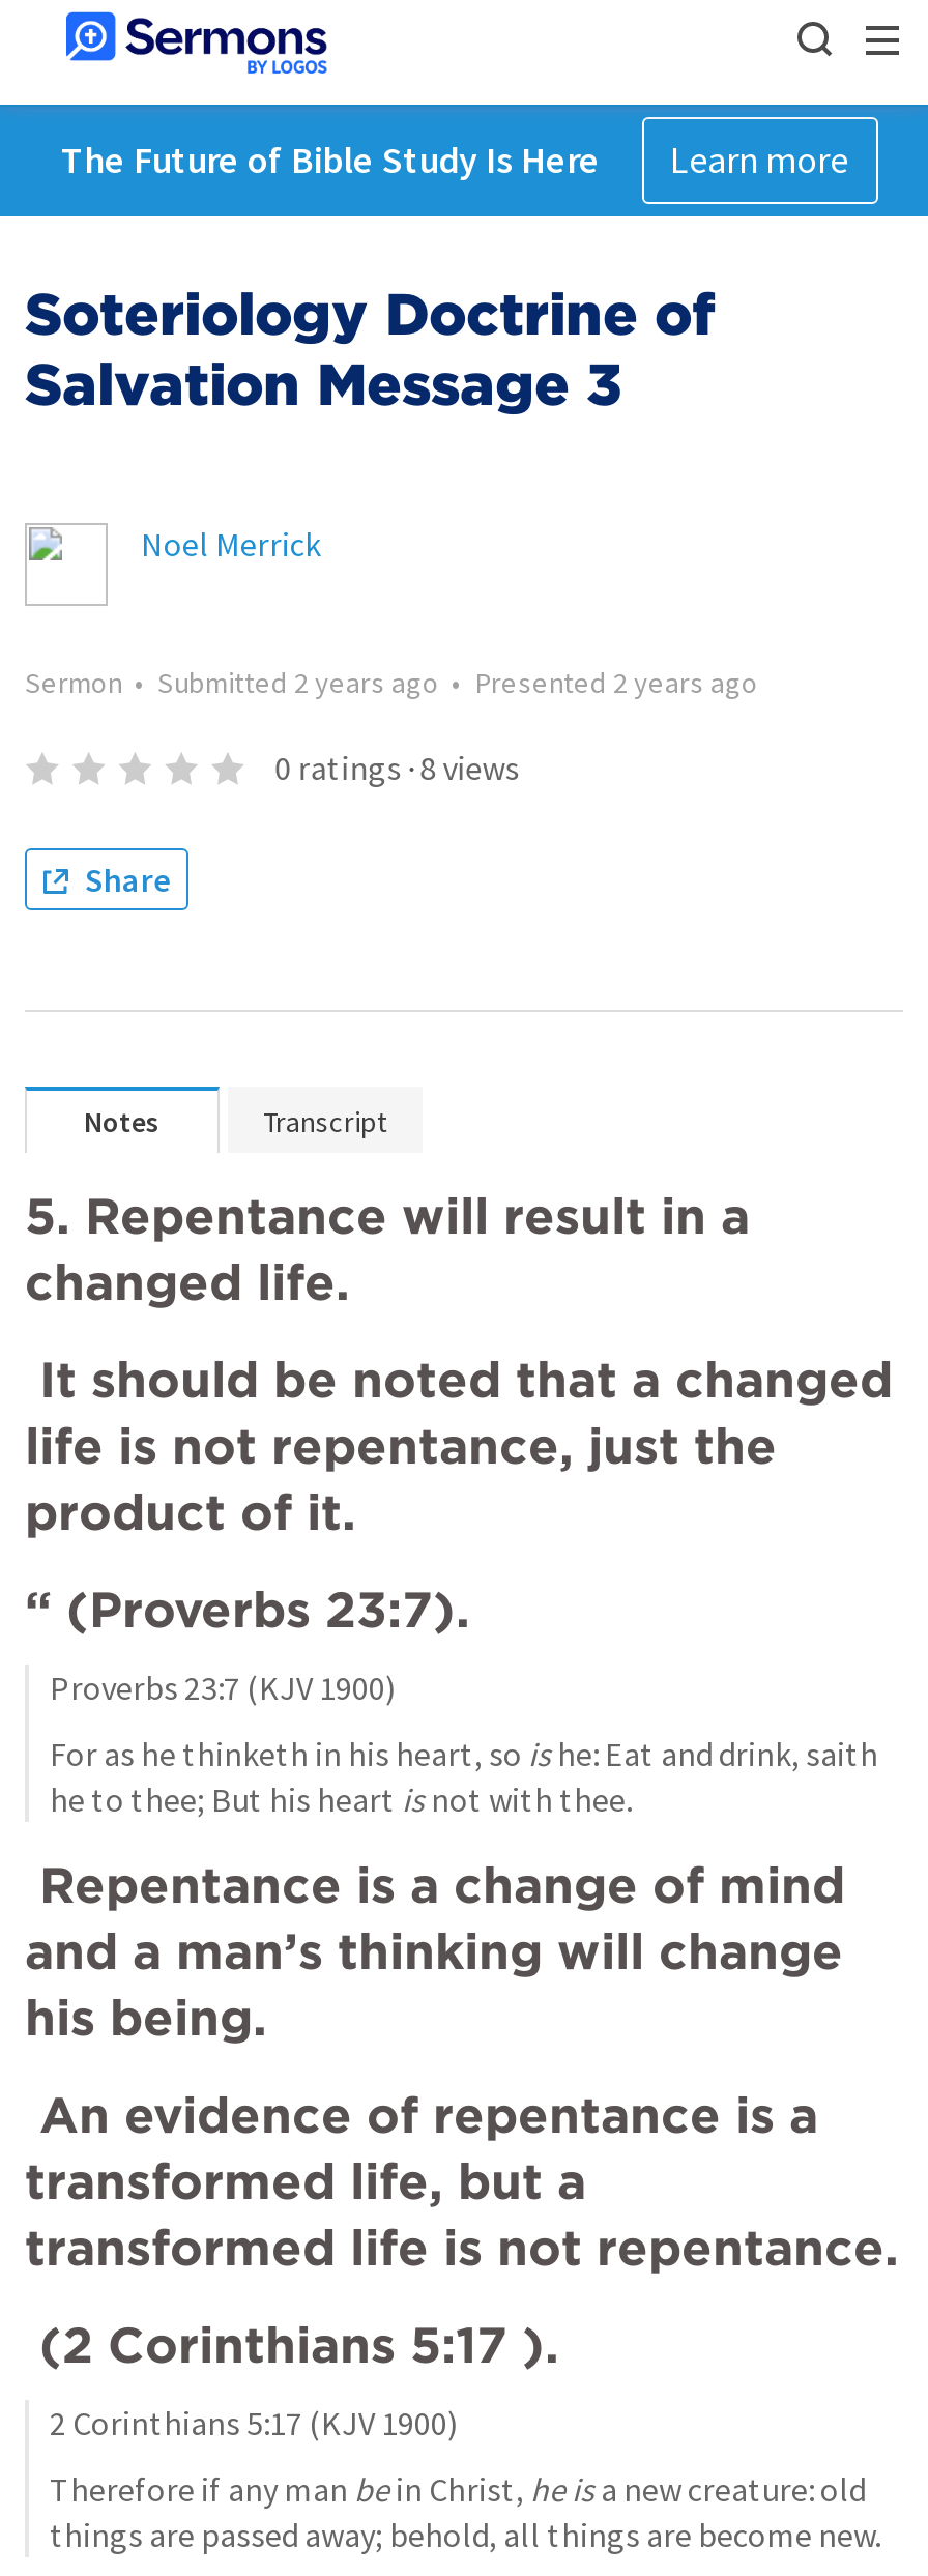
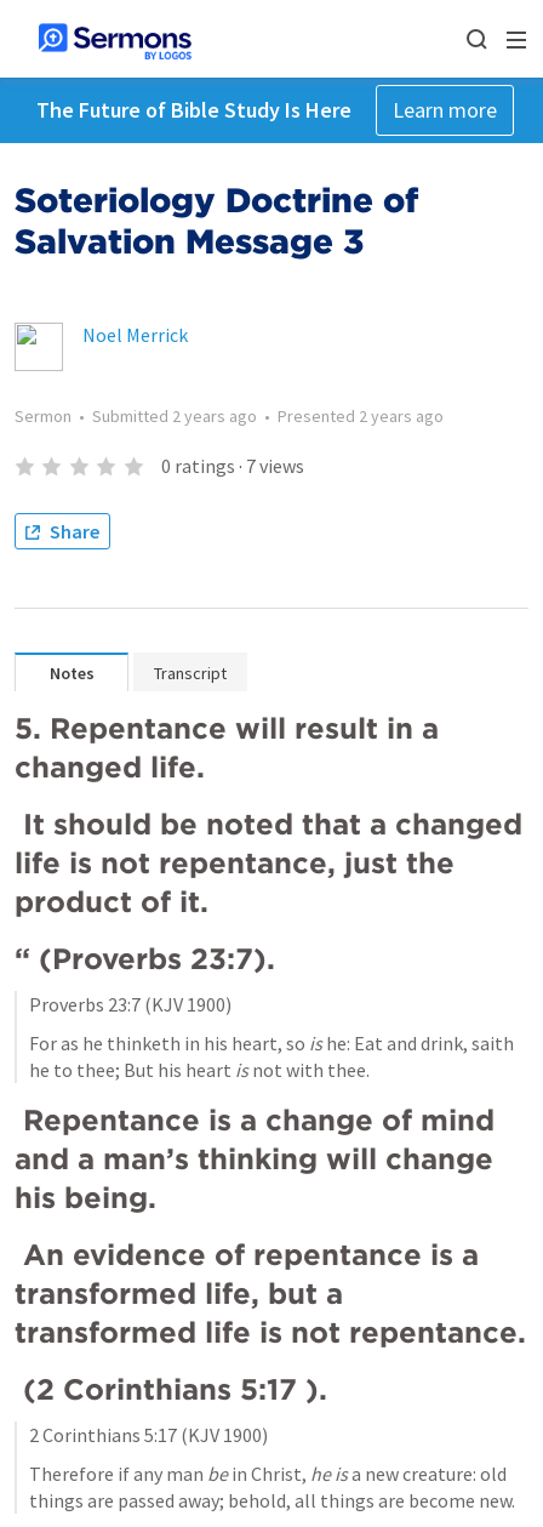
- 0 ratings · 8 views
+ 0 ratings · 7 views
